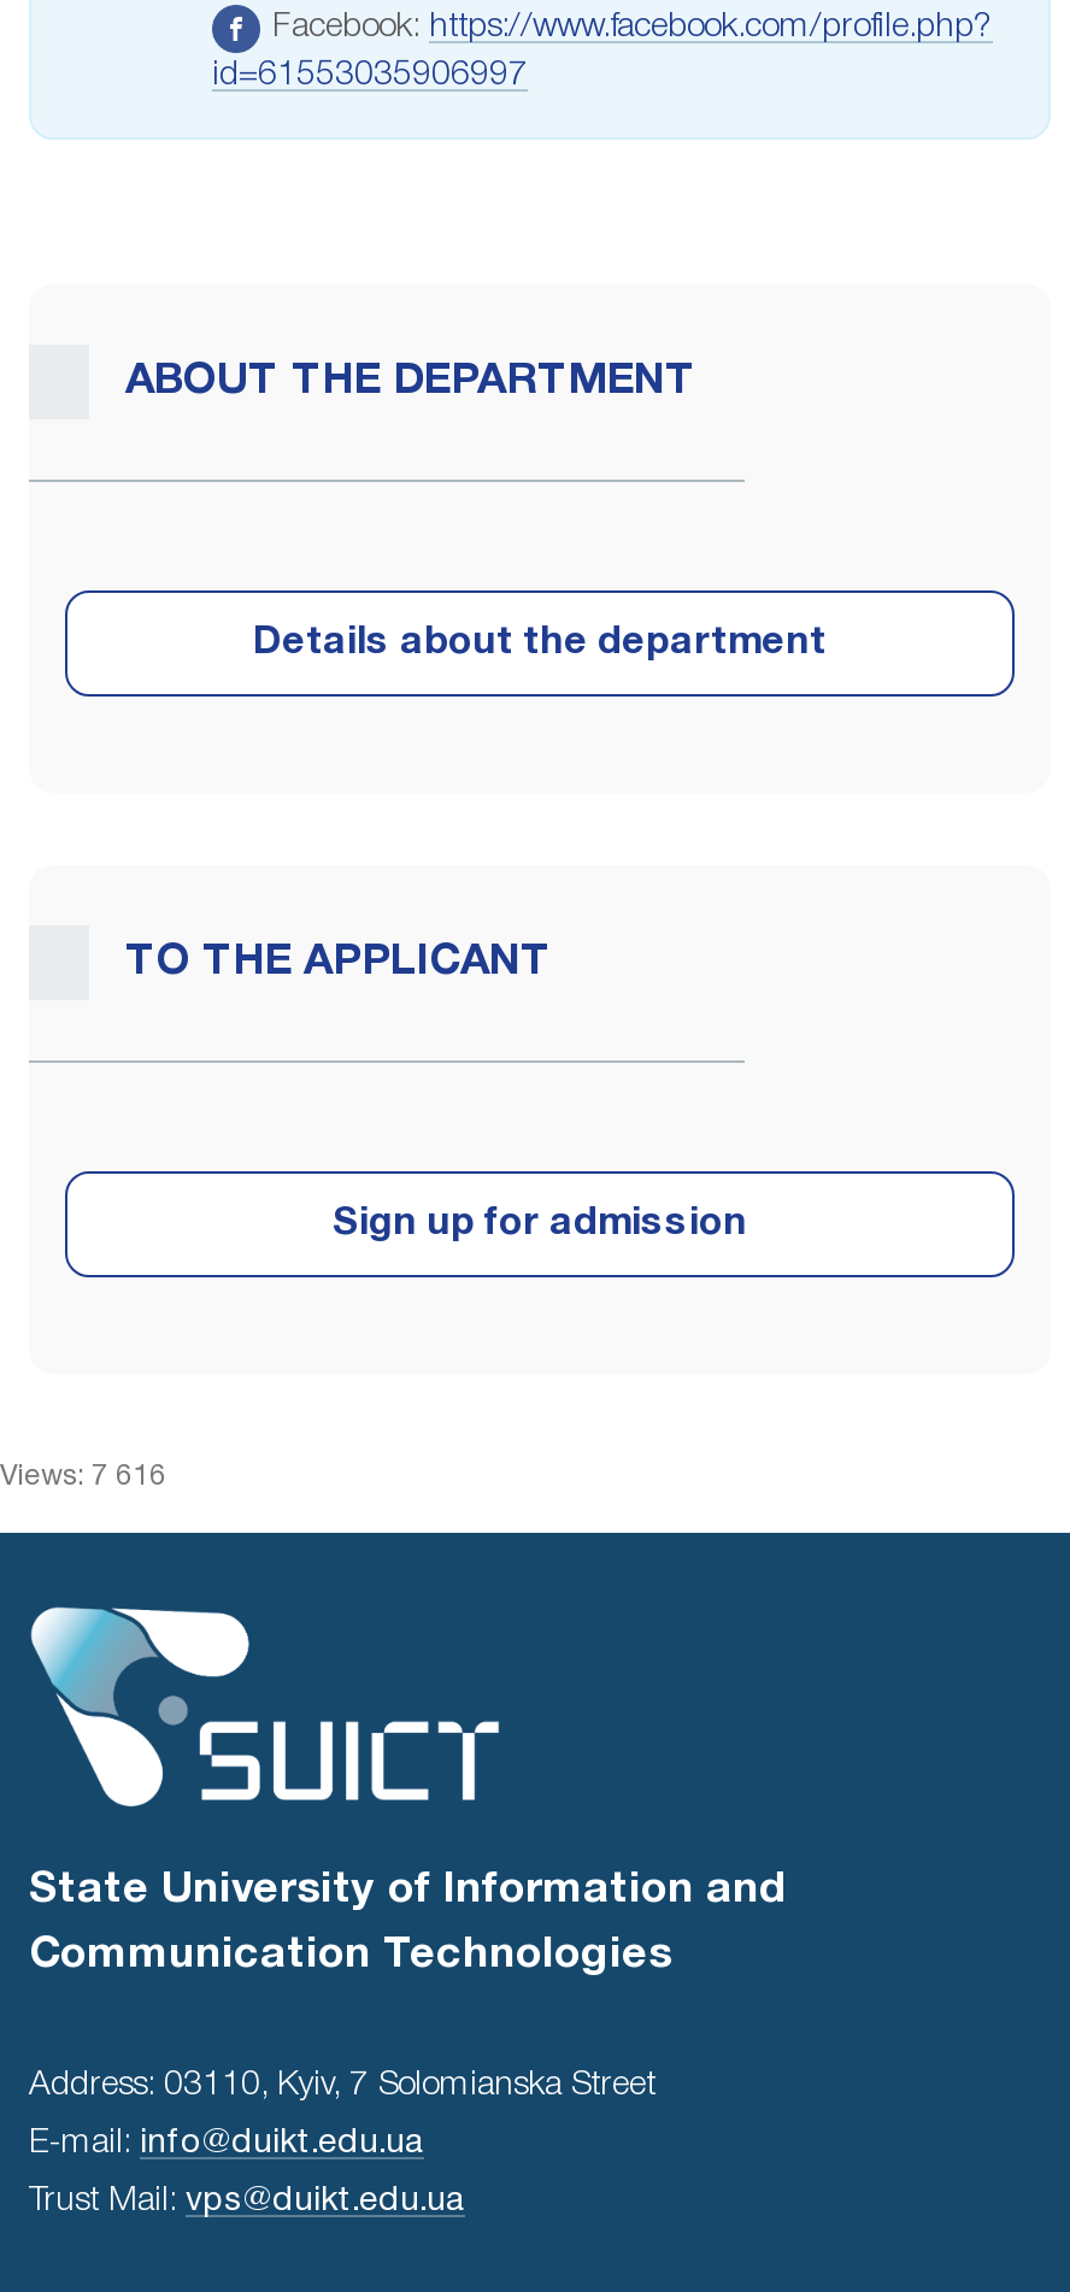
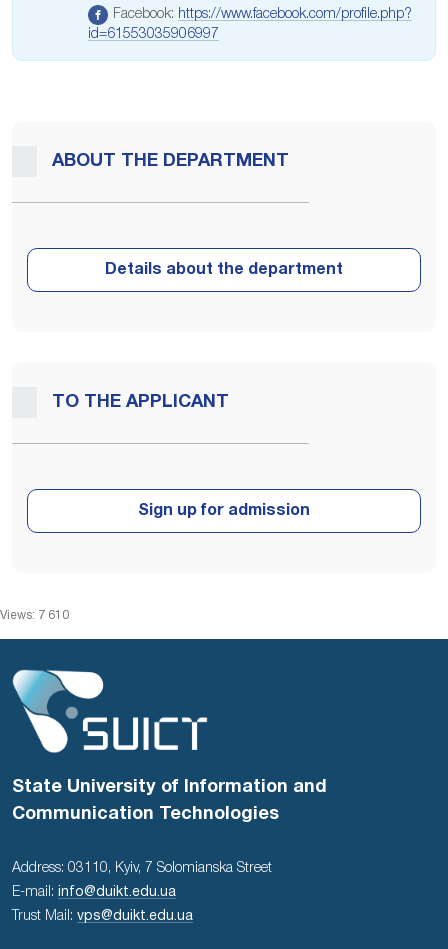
- Views: 7 616
+ Views: 7 610
